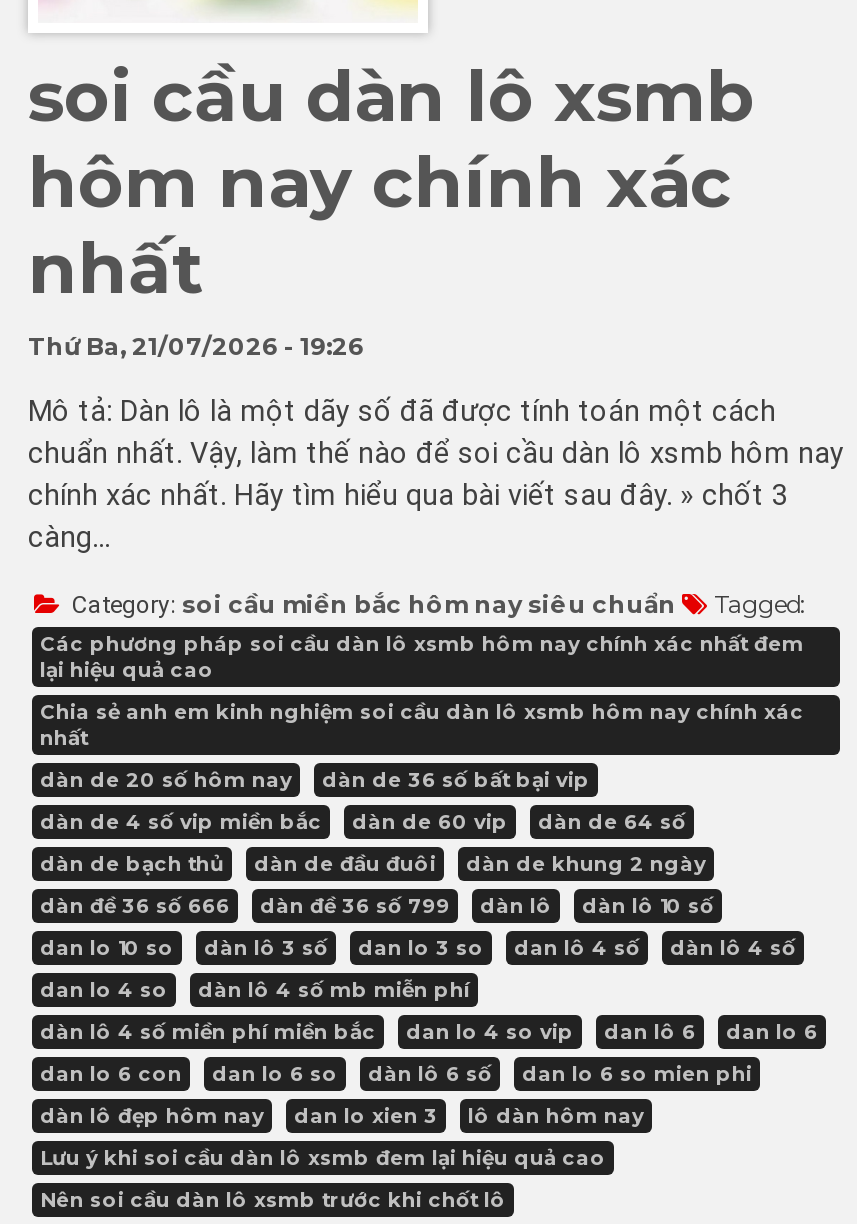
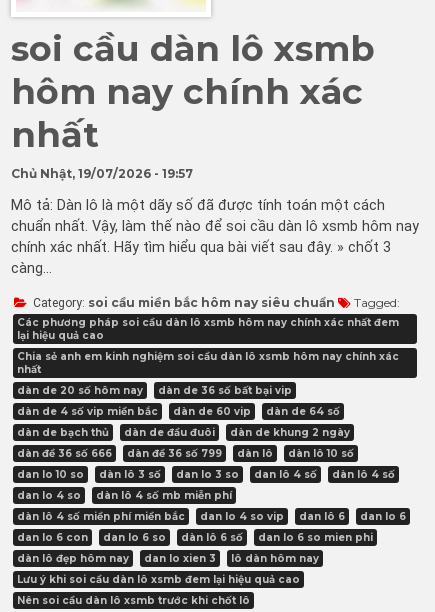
- Thứ Ba, 21/07/2026 - 19:26
+ Chủ Nhật, 19/07/2026 - 19:57
